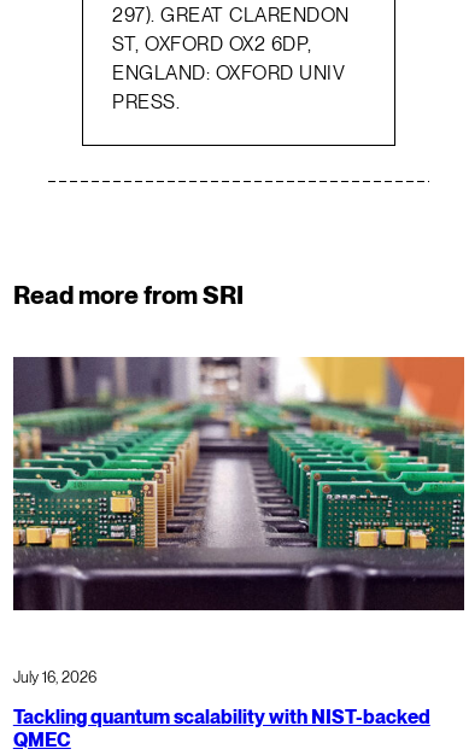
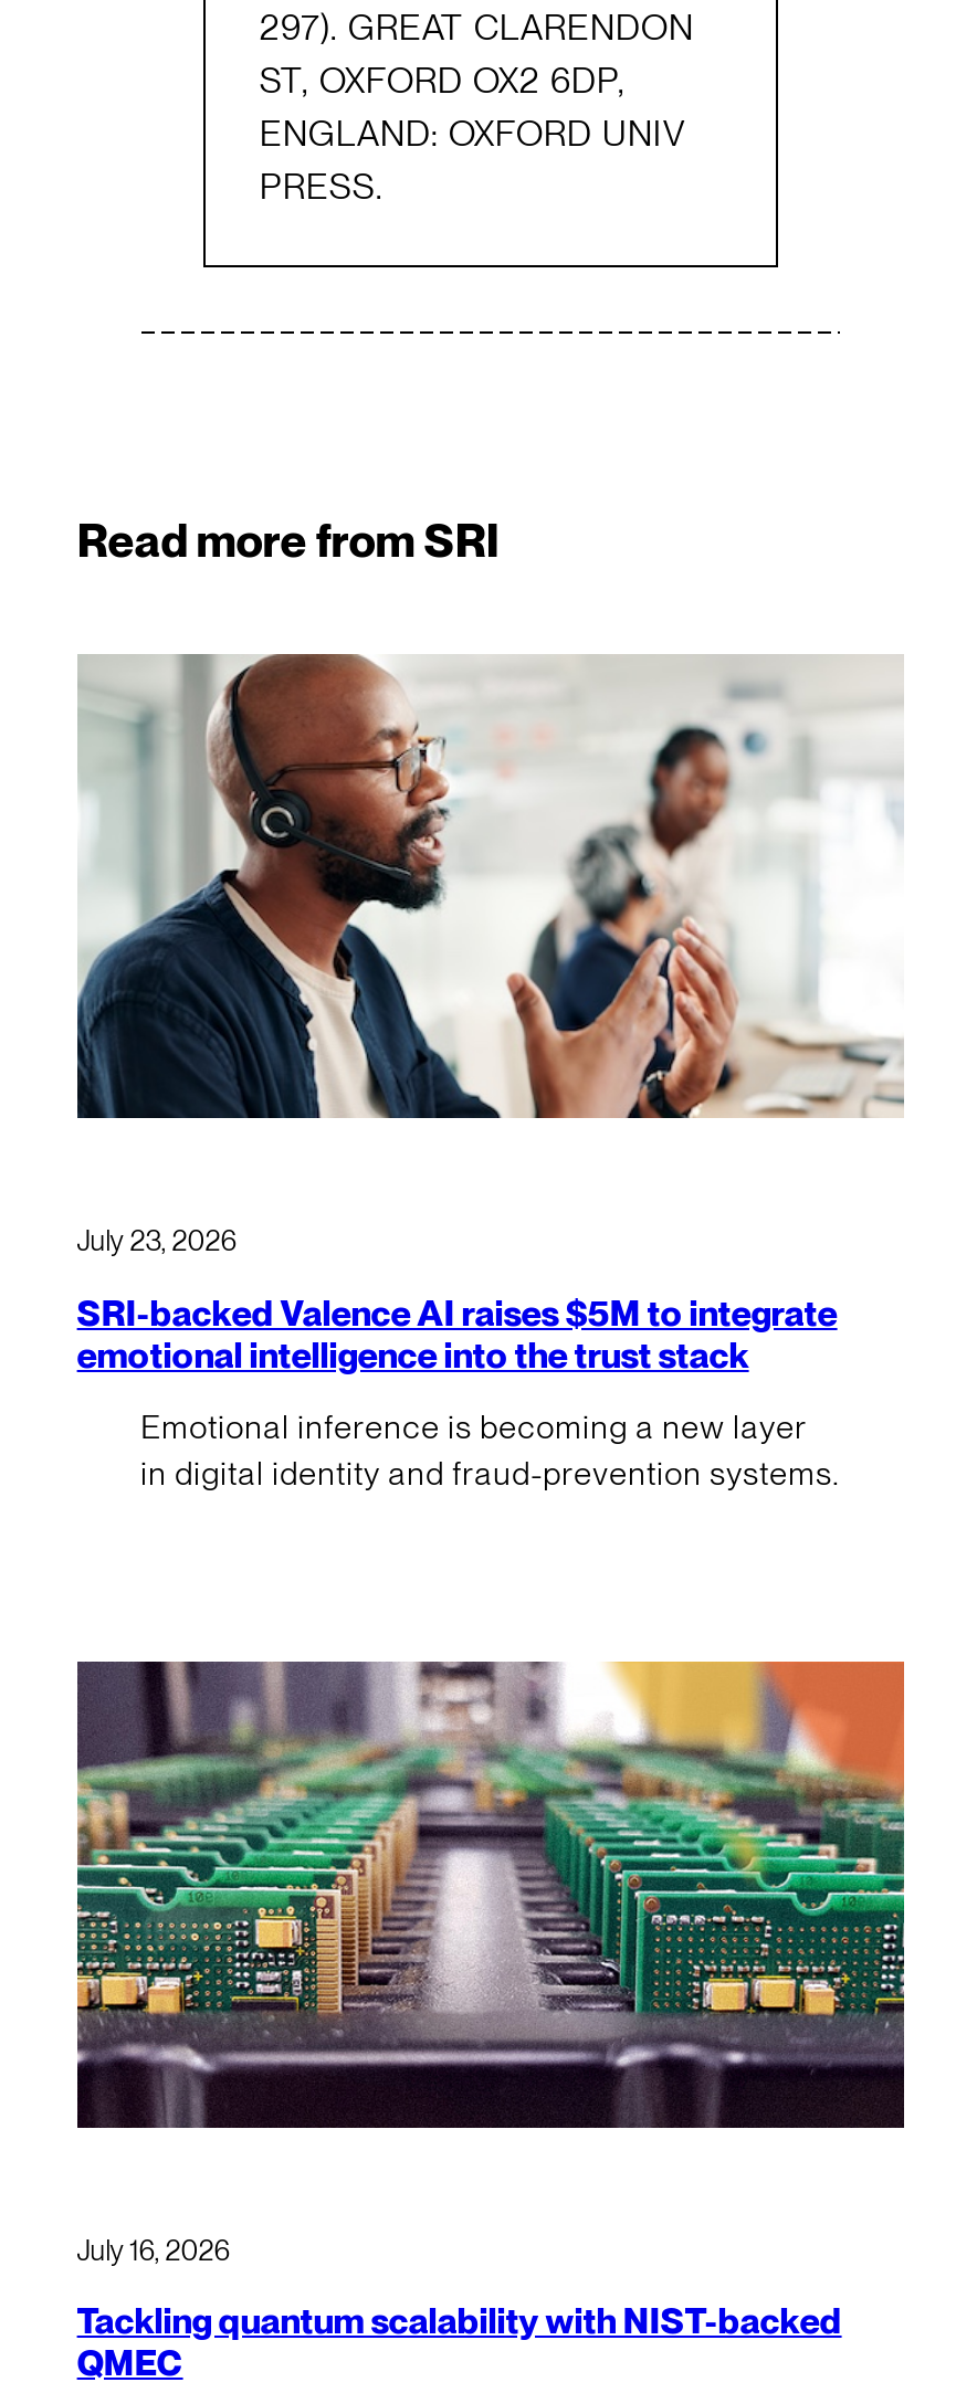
+ July 23, 2026
+ SRI-backed Valence AI raises $5M to integrate
+ emotional intelligence into the trust stack
+ Emotional inference is becoming a new layer
+ in digital identity and fraud-prevention systems.

+ [image]
